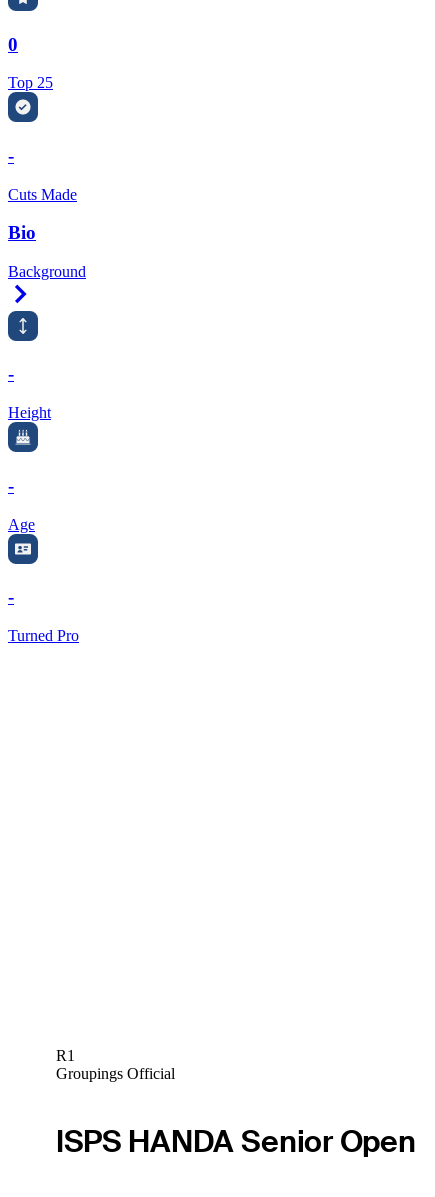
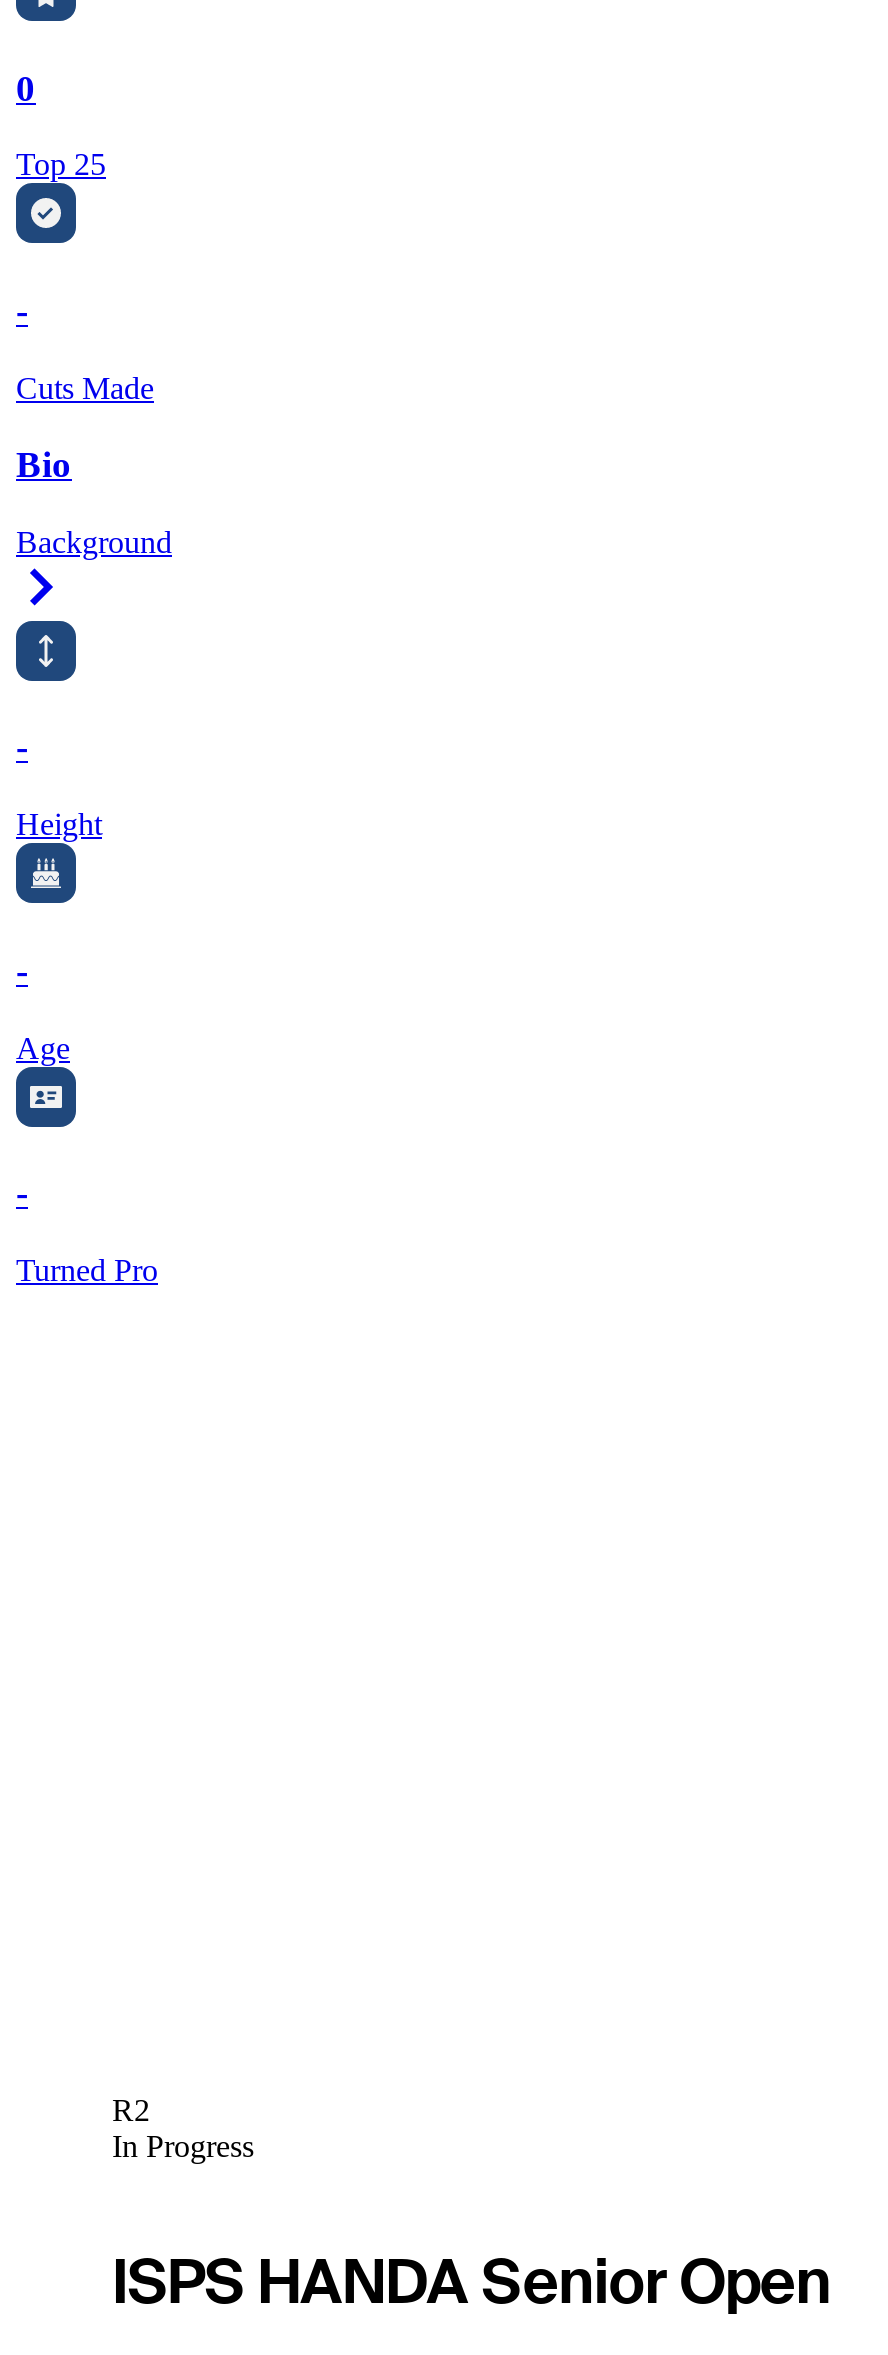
- R1
- Groupings Official
+ R2
+ In Progress
